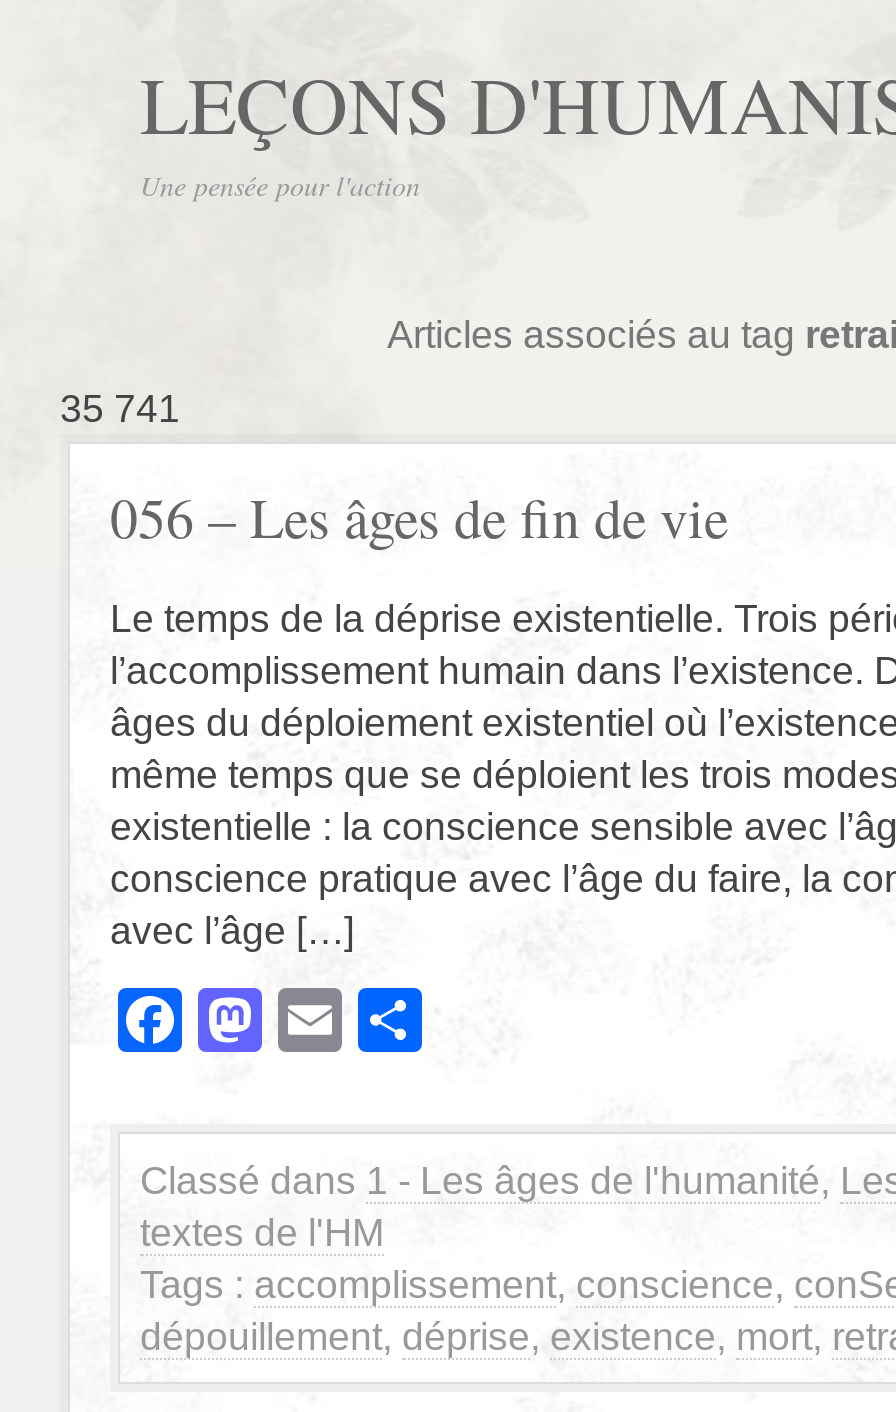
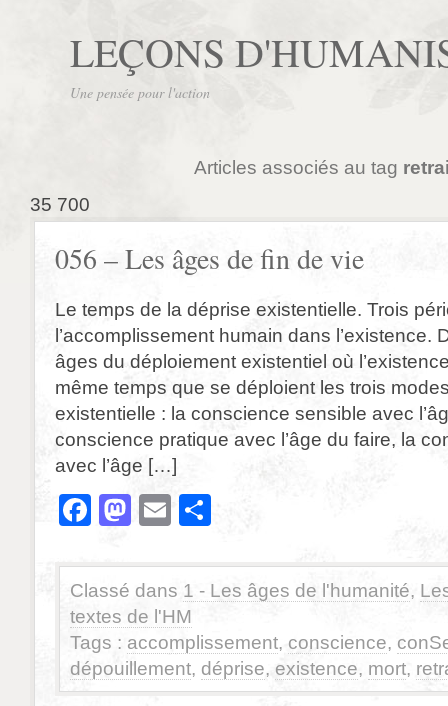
- 35 741
+ 35 700
